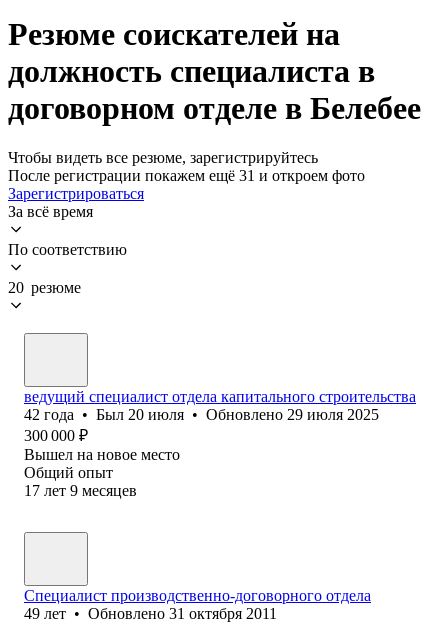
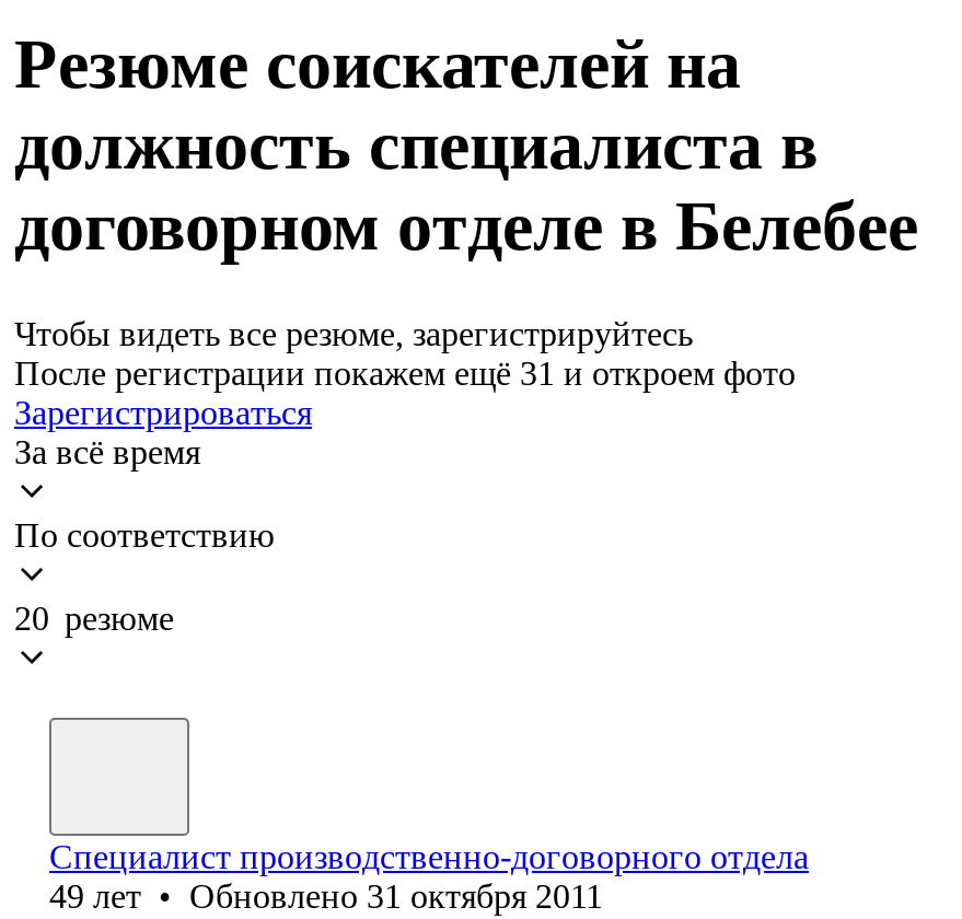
- ведущий специалист отдела капитального строительства
- 42 года • Был 20 июля • Обновлено 29 июля 2025
- 300 000 ₽
- Вышел на новое место
- Общий опыт
- 17 лет 9 месяцев
